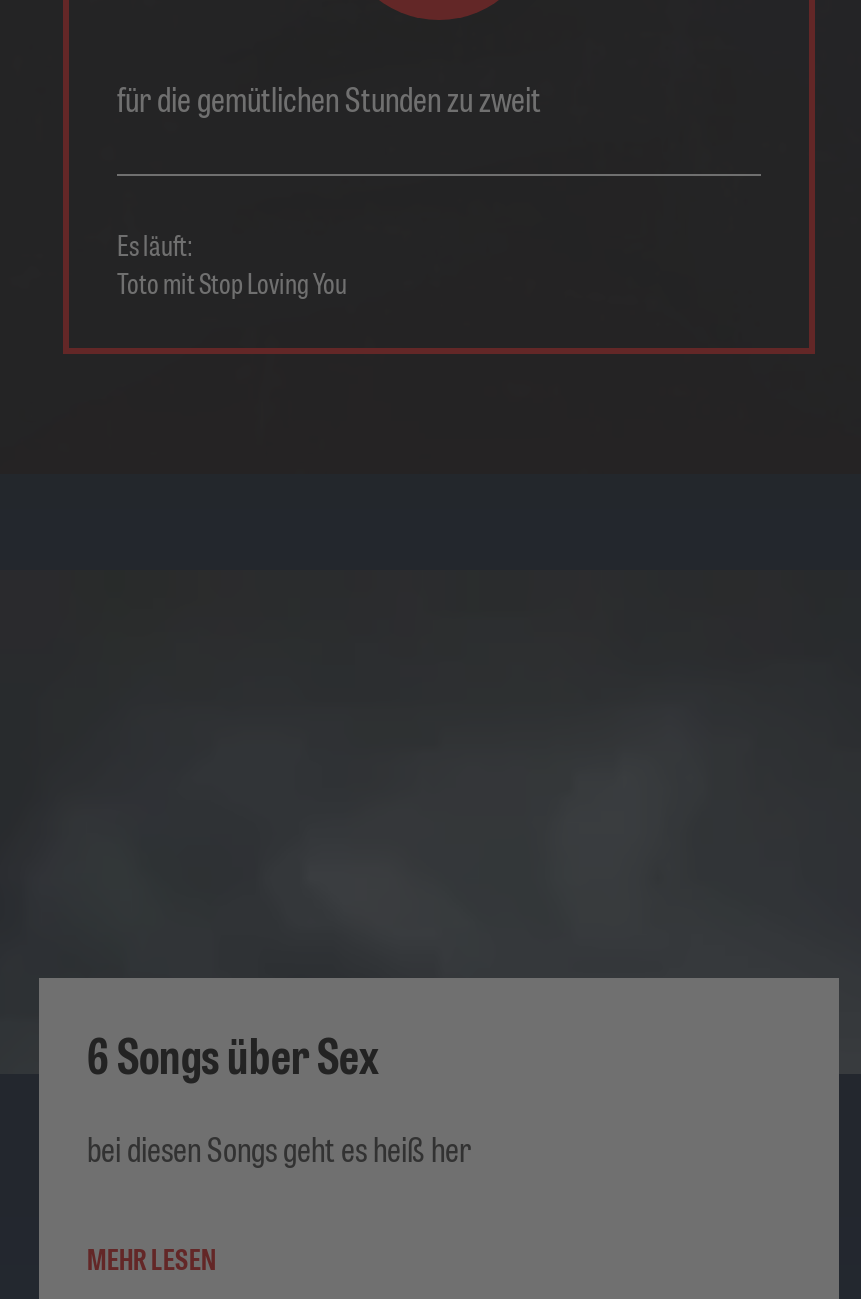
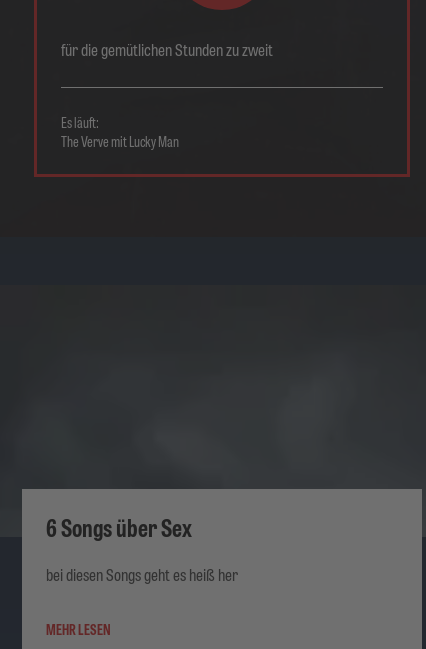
- Toto mit Stop Loving You
+ The Verve mit Lucky Man
